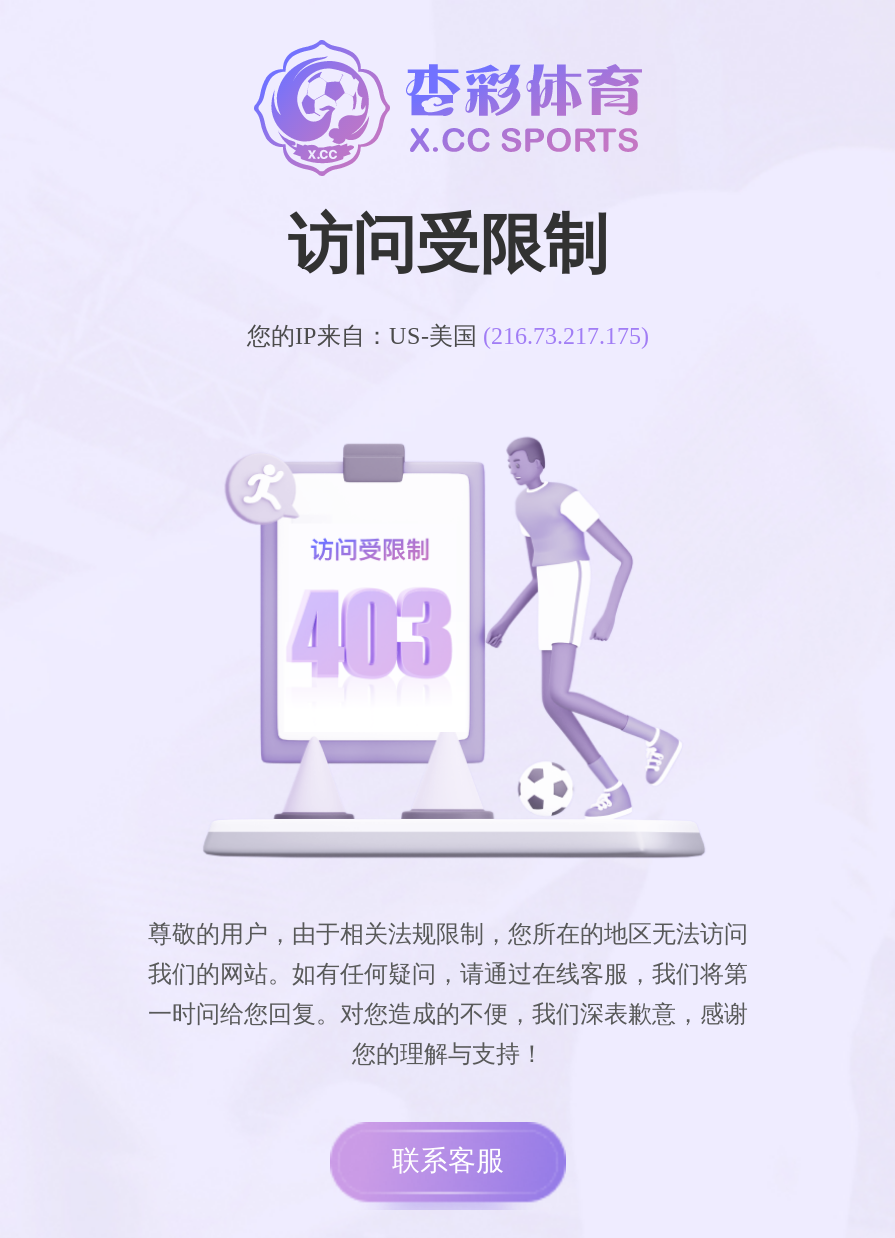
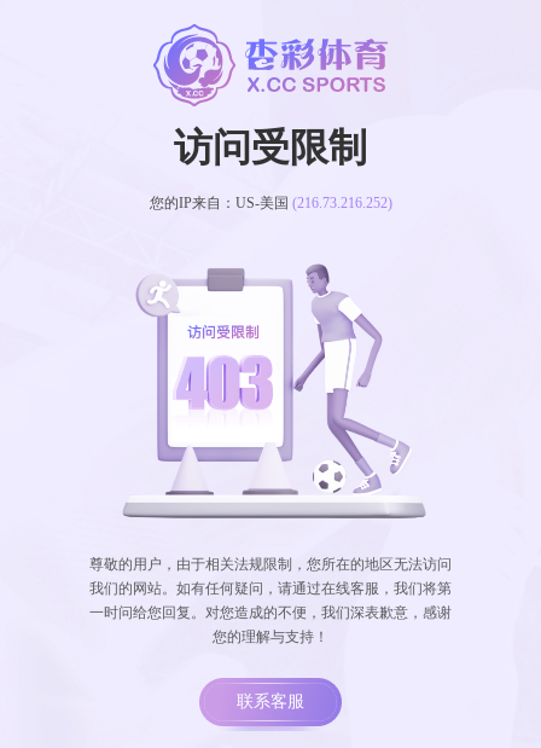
- 您的IP来自：US-美国(216.73.217.175)
+ 您的IP来自：US-美国(216.73.216.252)
